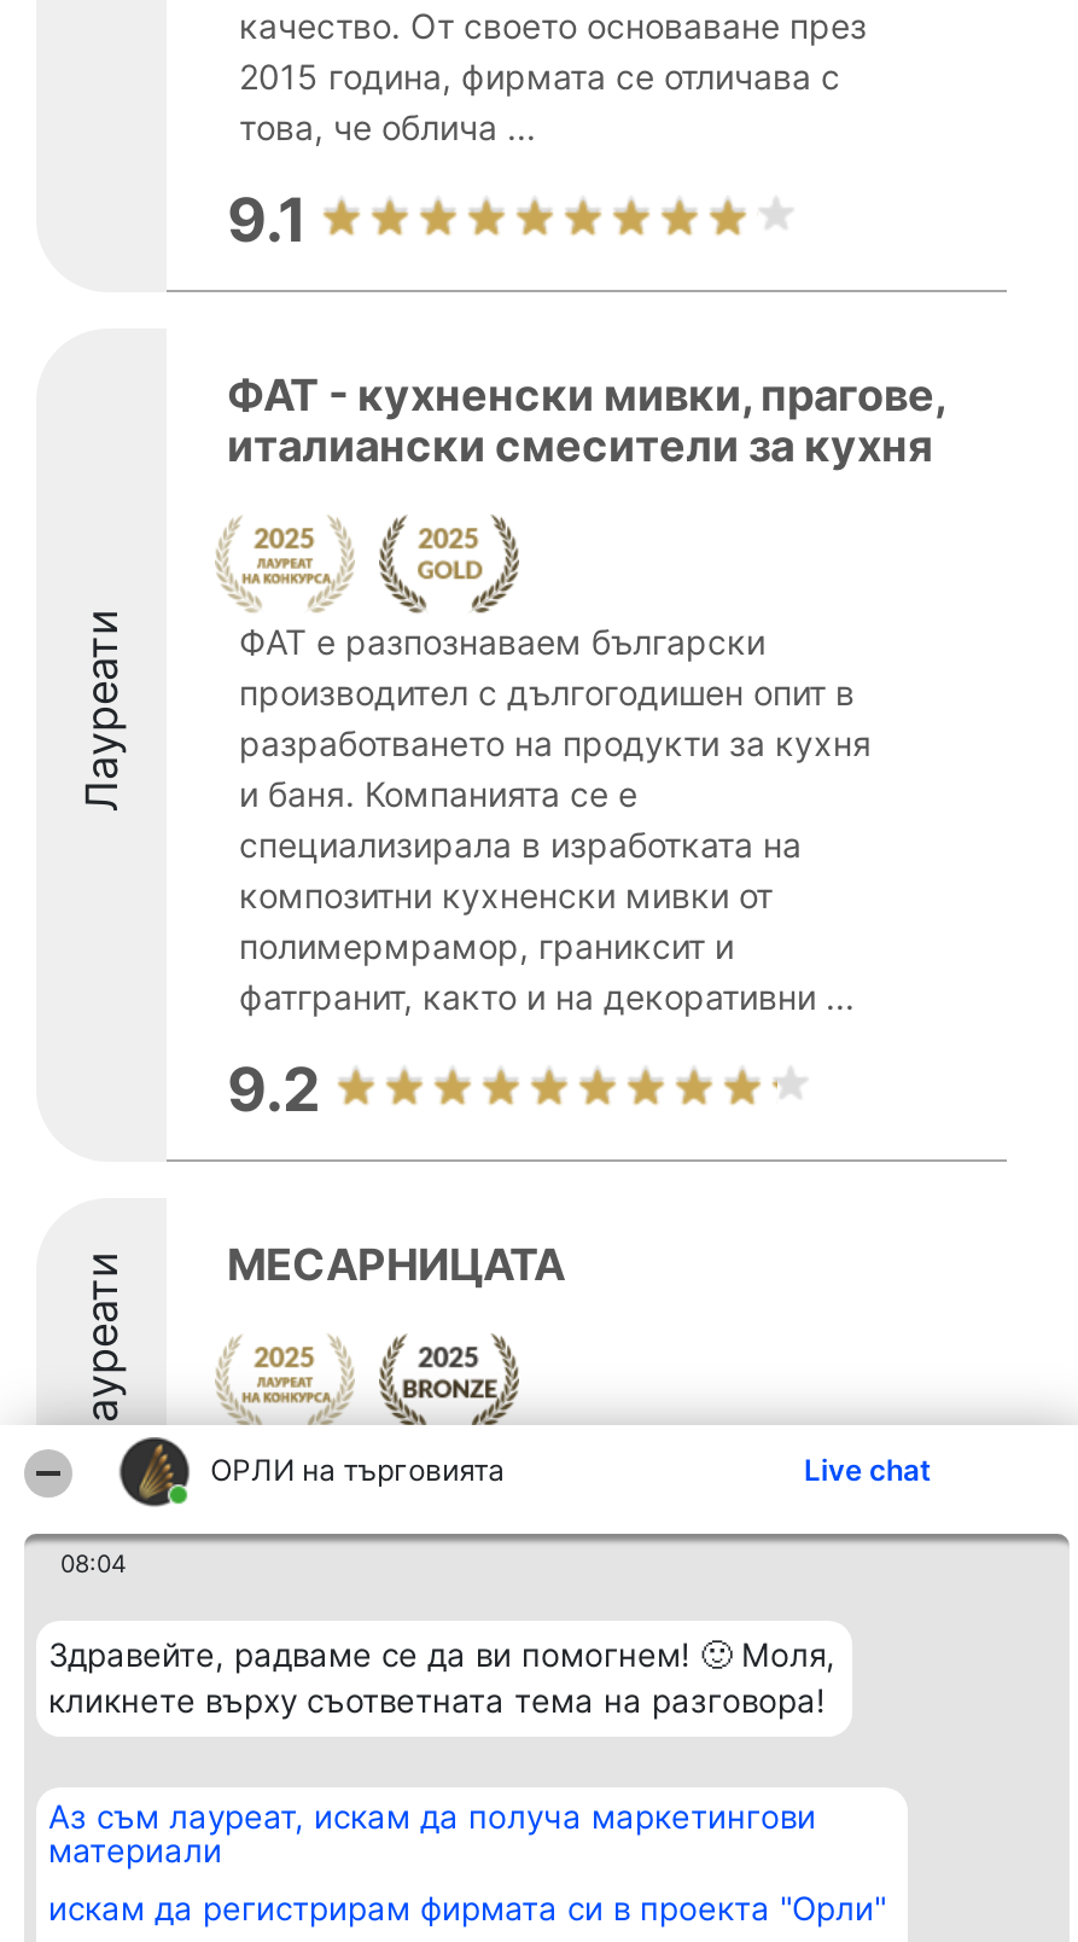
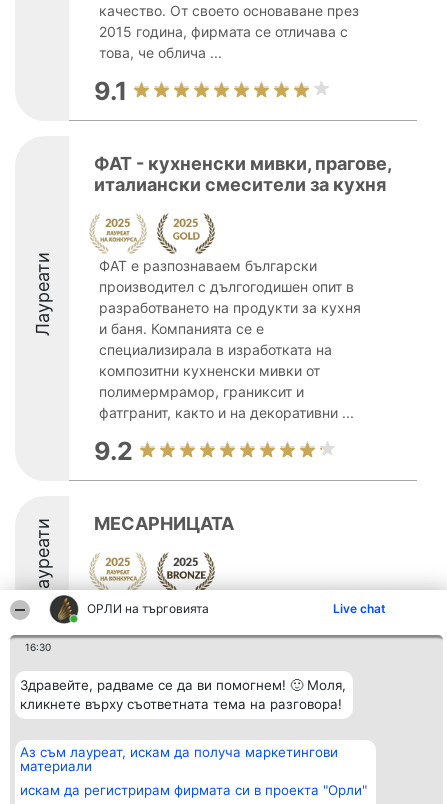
- 08:04
+ 16:30
